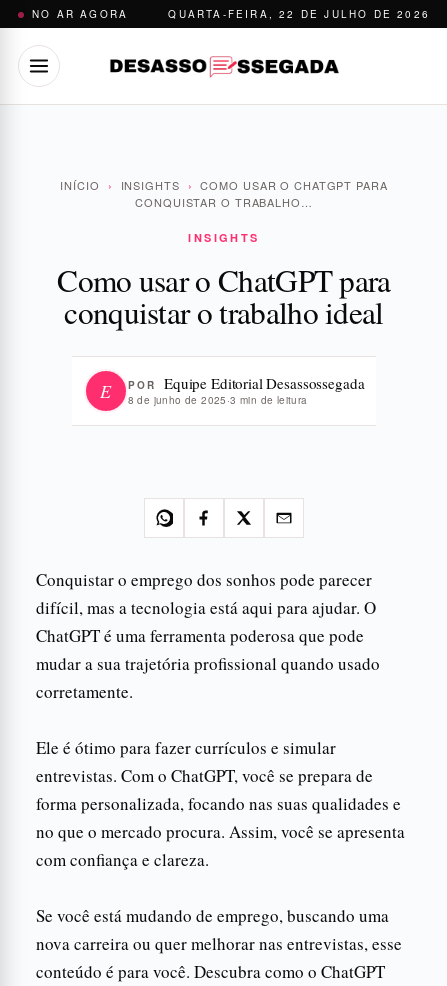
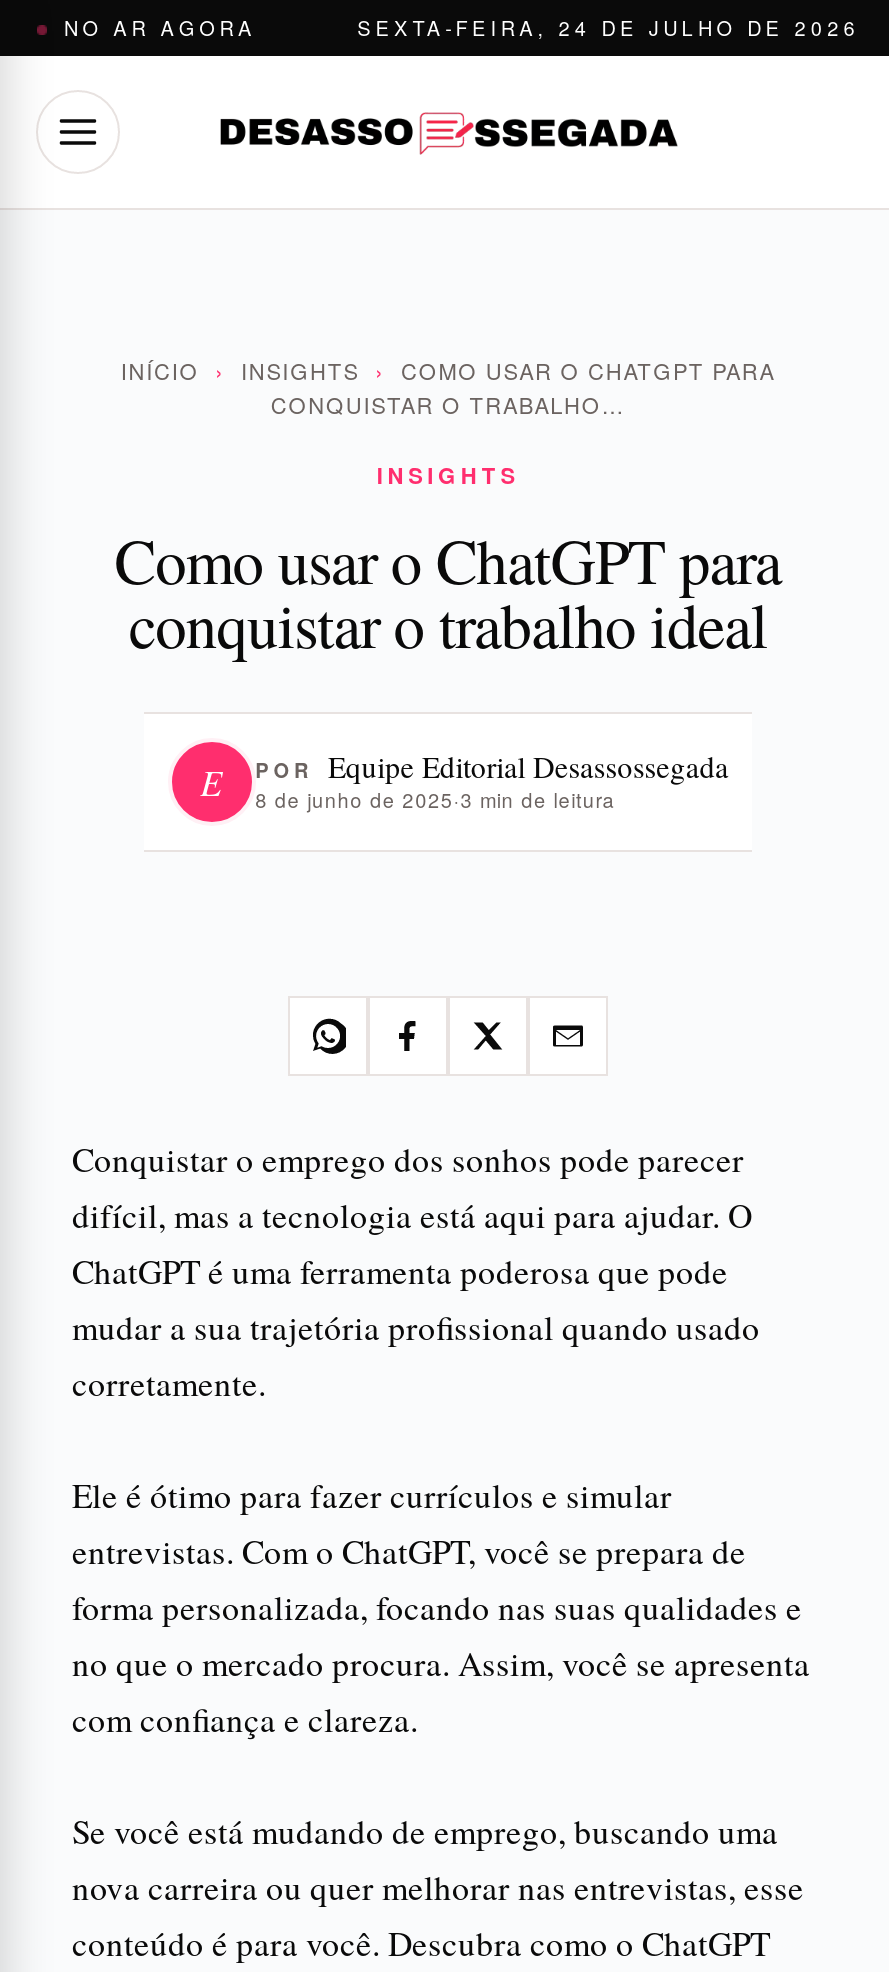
- QUARTA-FEIRA, 22 DE JULHO DE 2026
+ SEXTA-FEIRA, 24 DE JULHO DE 2026
